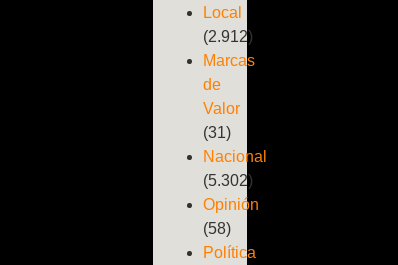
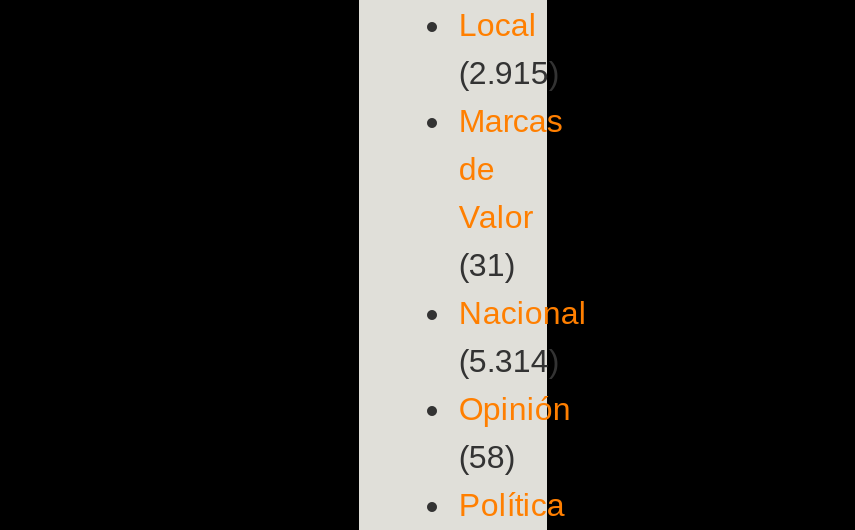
- (2.912)
+ (2.915)

- (5.302)
+ (5.314)
